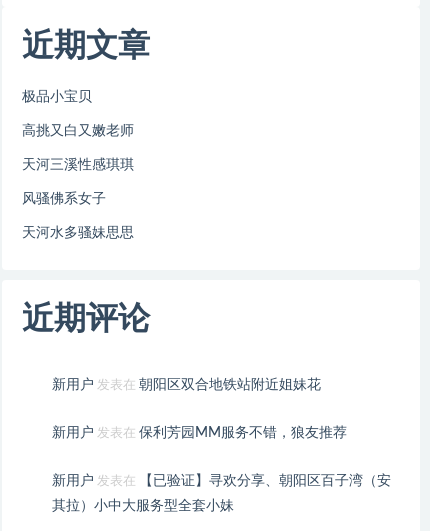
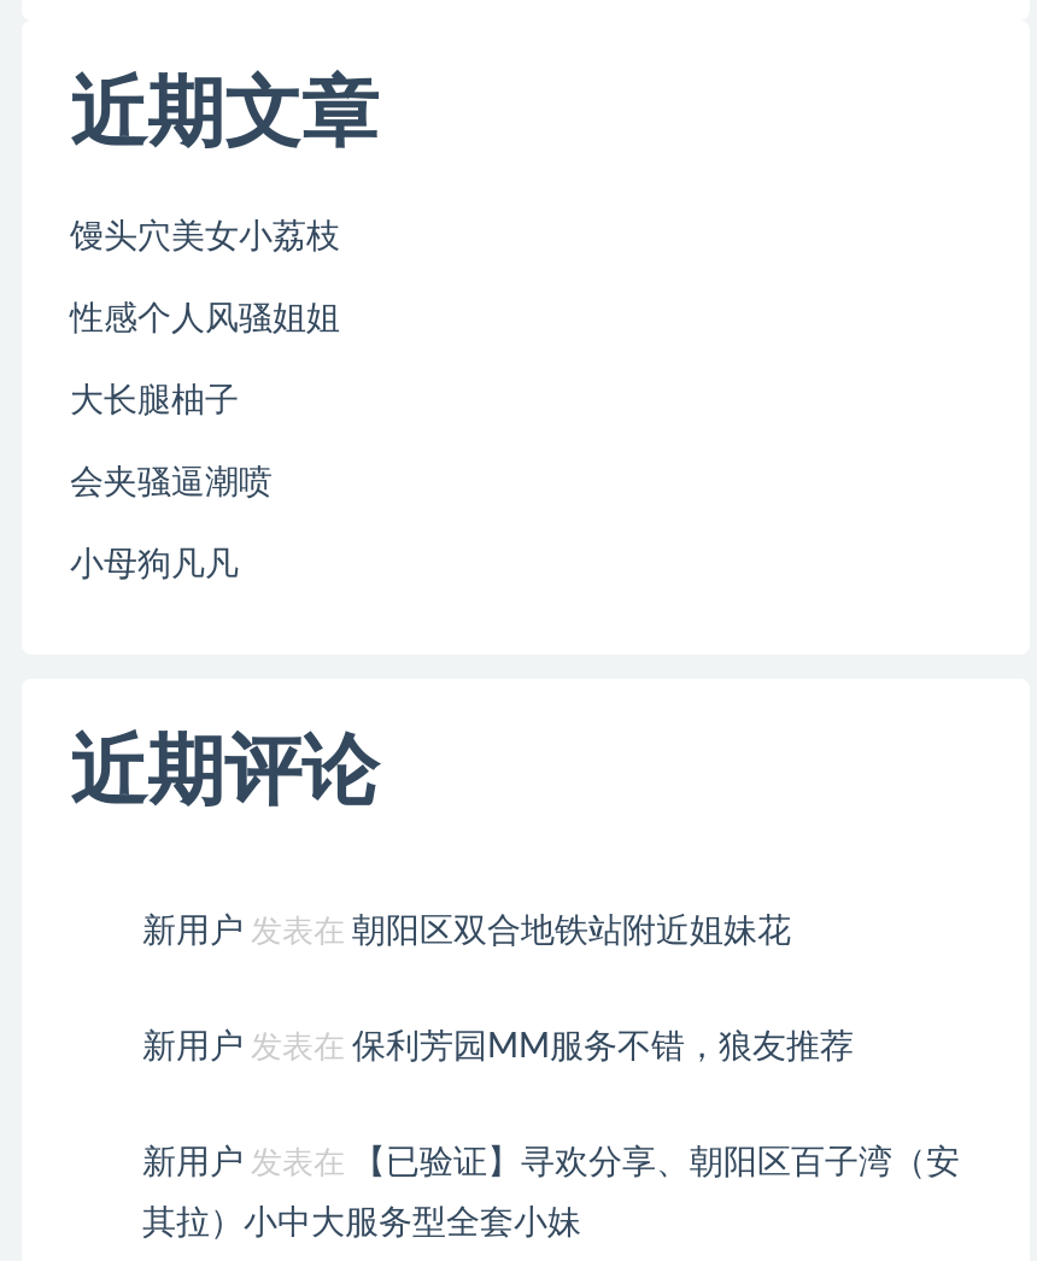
- 极品小宝贝
+ 馒头穴美女小荔枝

- 高挑又白又嫩老师
+ 性感个人风骚姐姐

- 天河三溪性感琪琪
+ 大长腿柚子

- 风骚佛系女子
+ 会夹骚逼潮喷

- 天河水多骚妹思思
+ 小母狗凡凡
